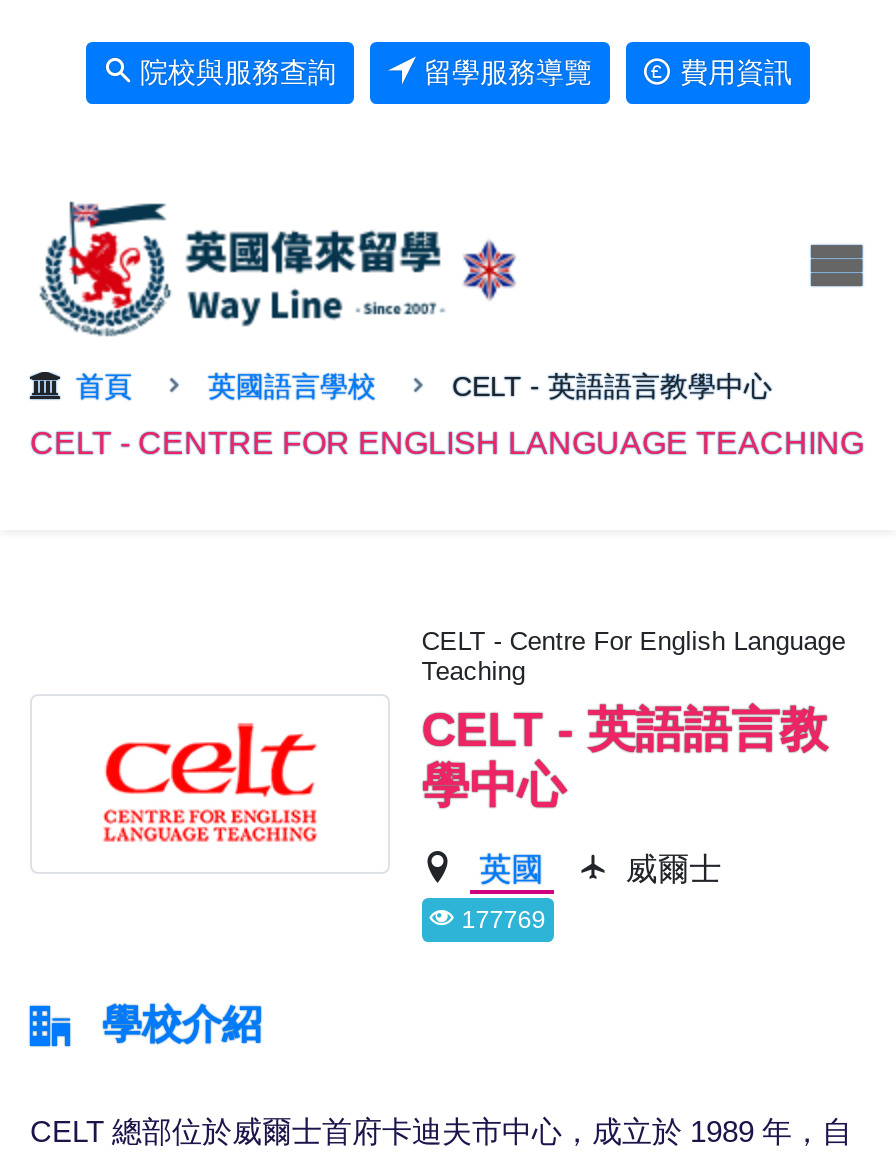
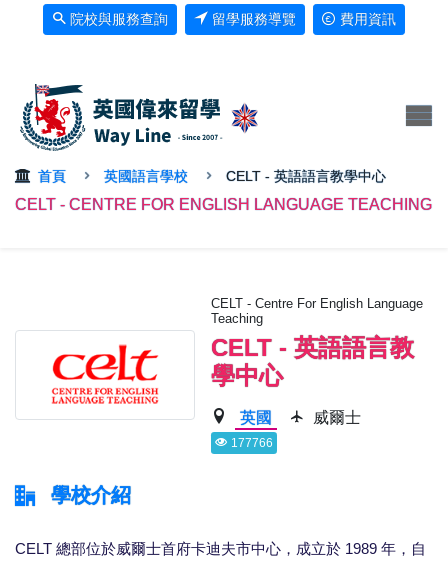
- 177769
+ 177766
